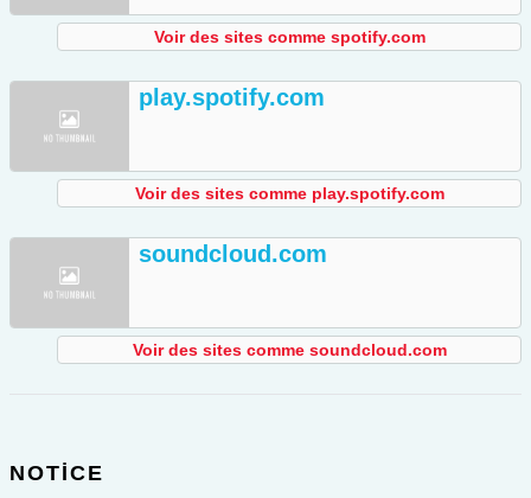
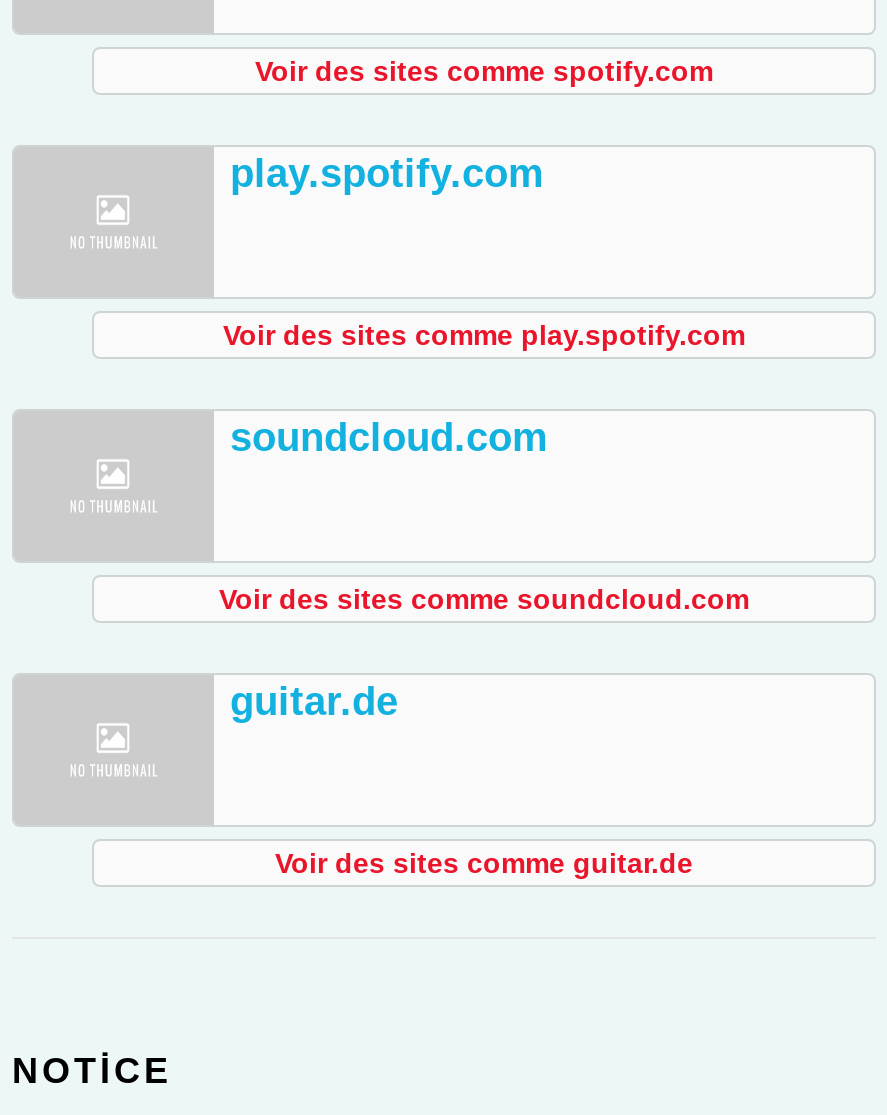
+ guitar.de

+ Voir des sites comme guitar.de
